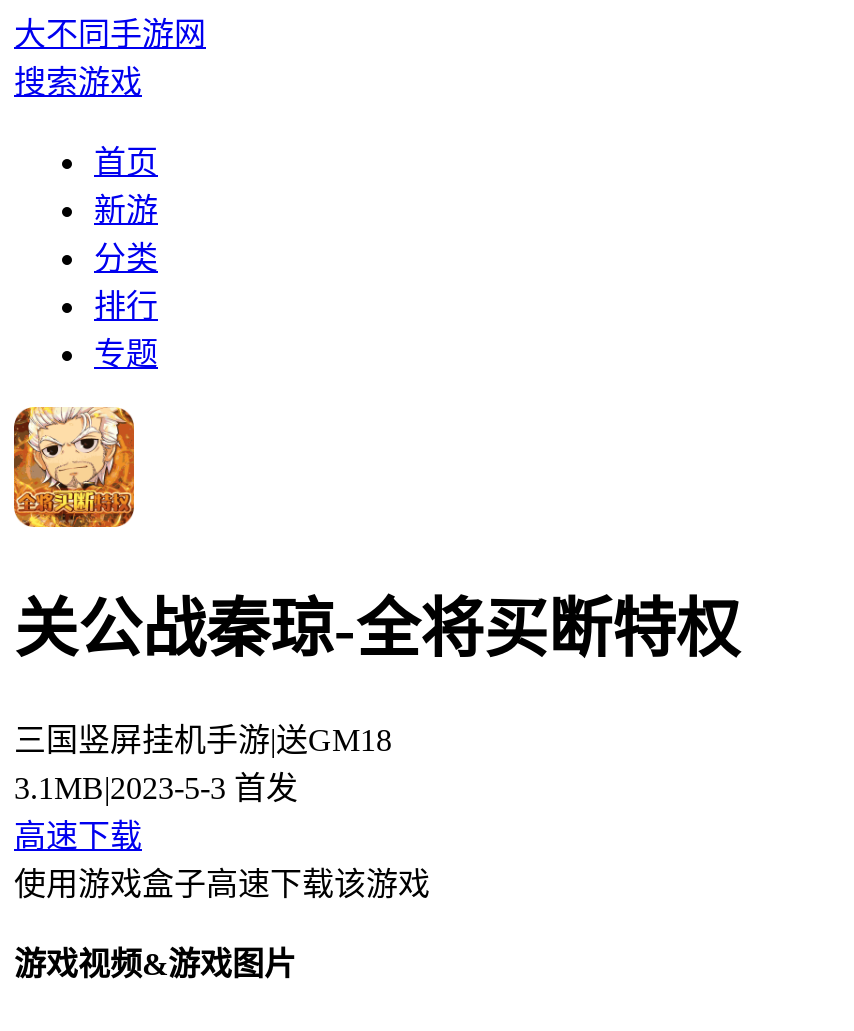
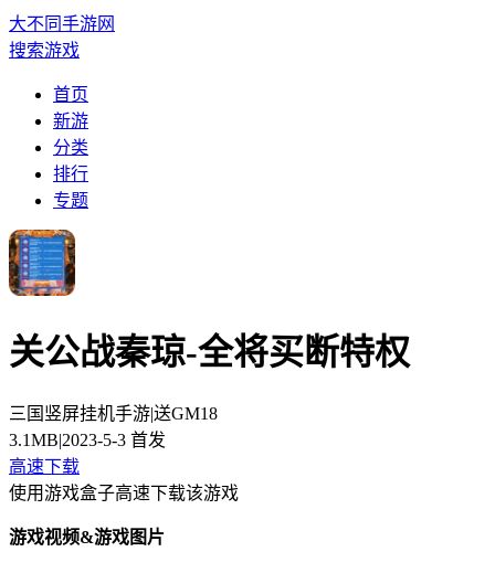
- [image]
+ [image]
